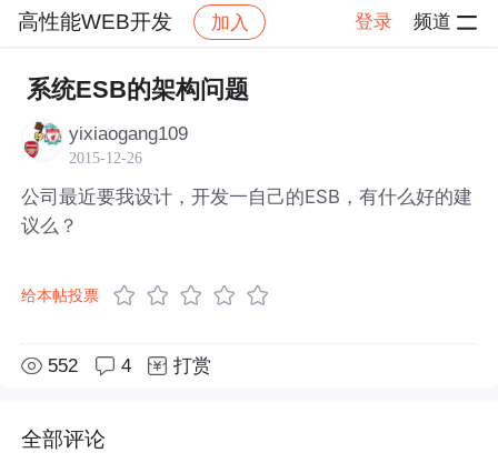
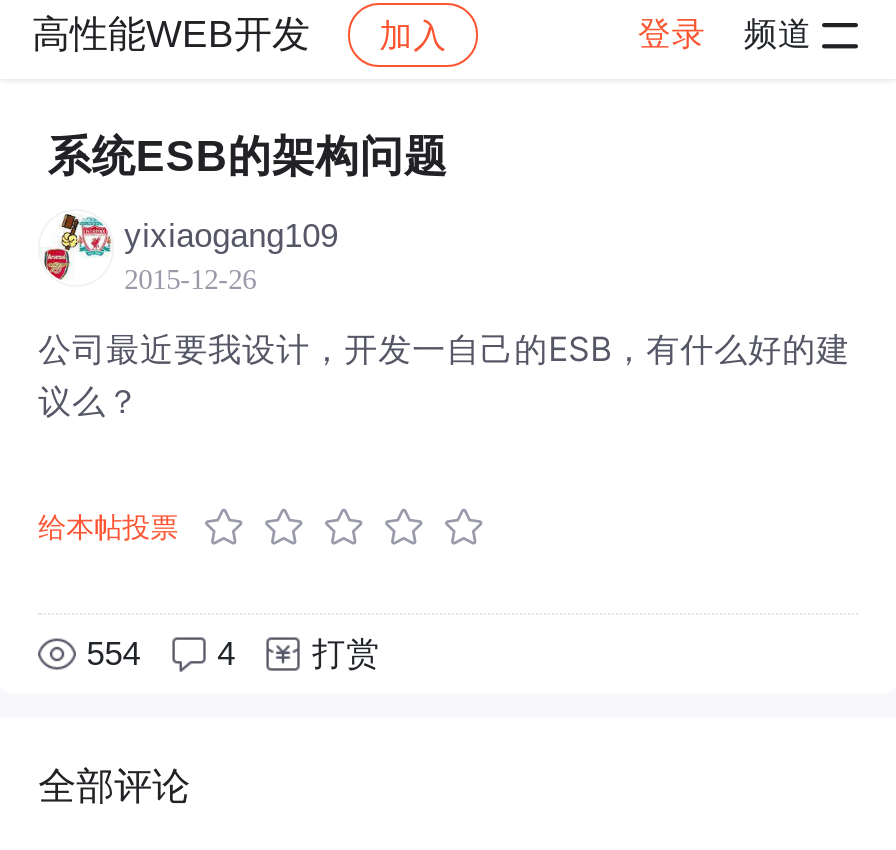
- 552
+ 554
